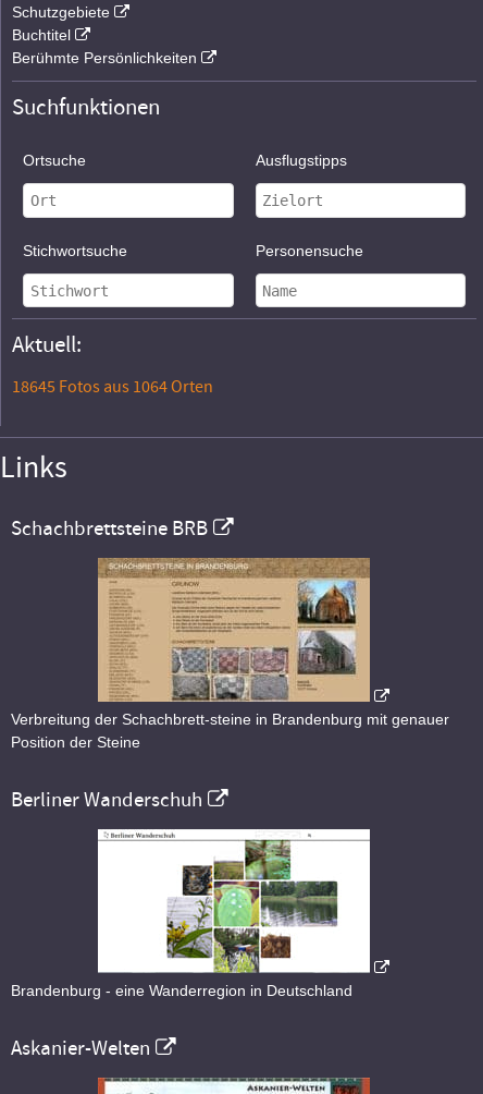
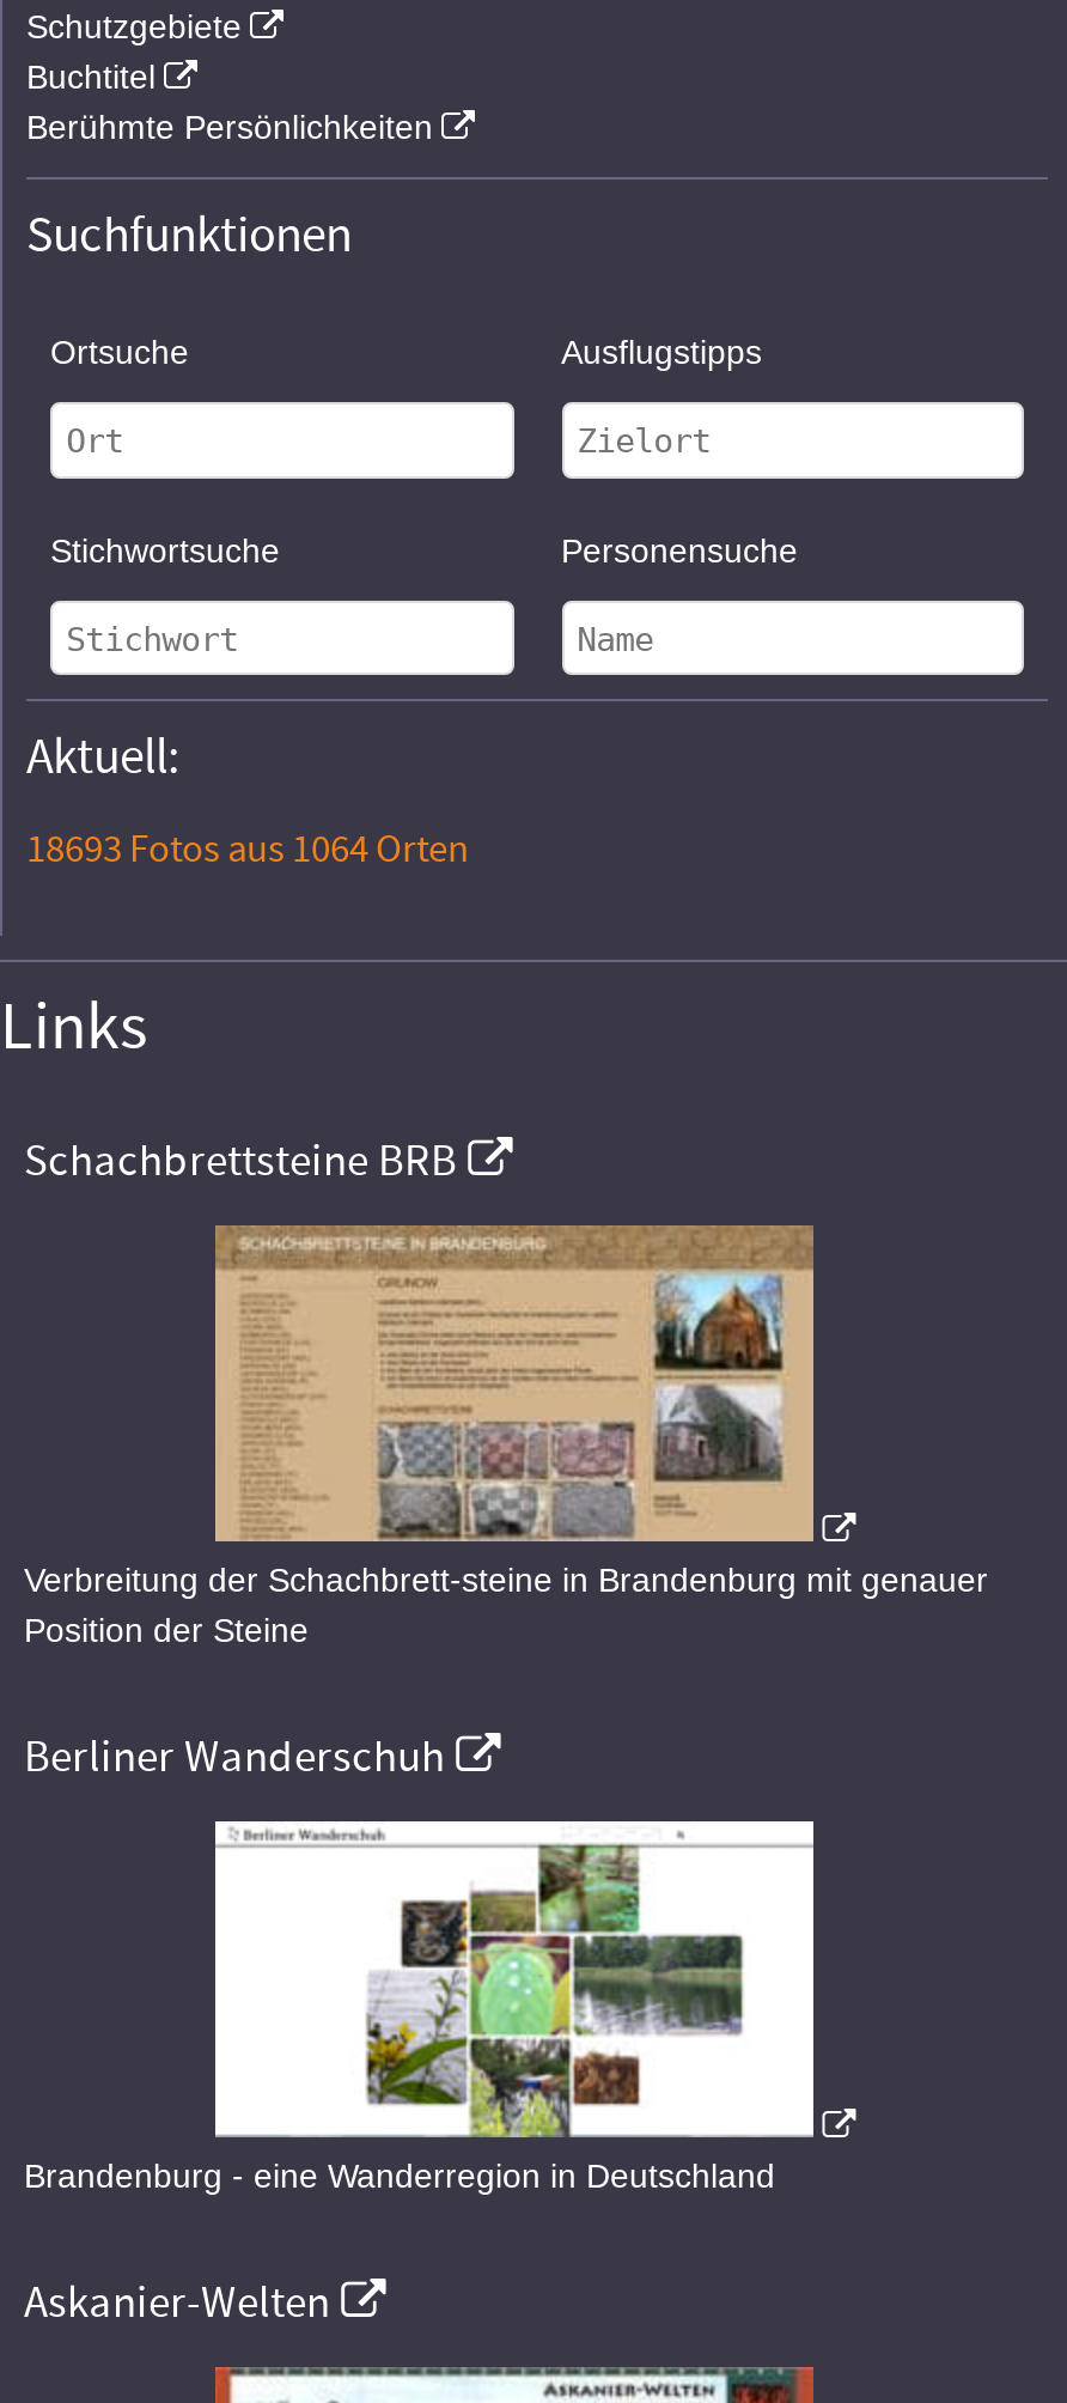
- 18645 Fotos aus 1064 Orten
+ 18693 Fotos aus 1064 Orten
